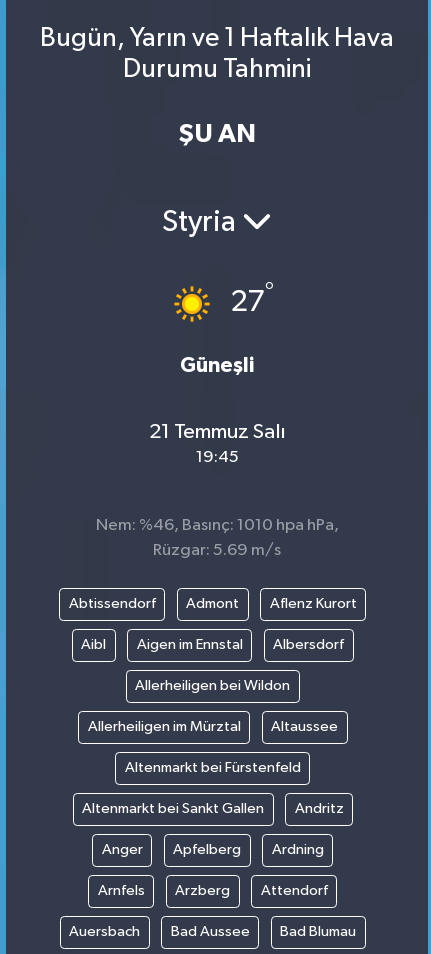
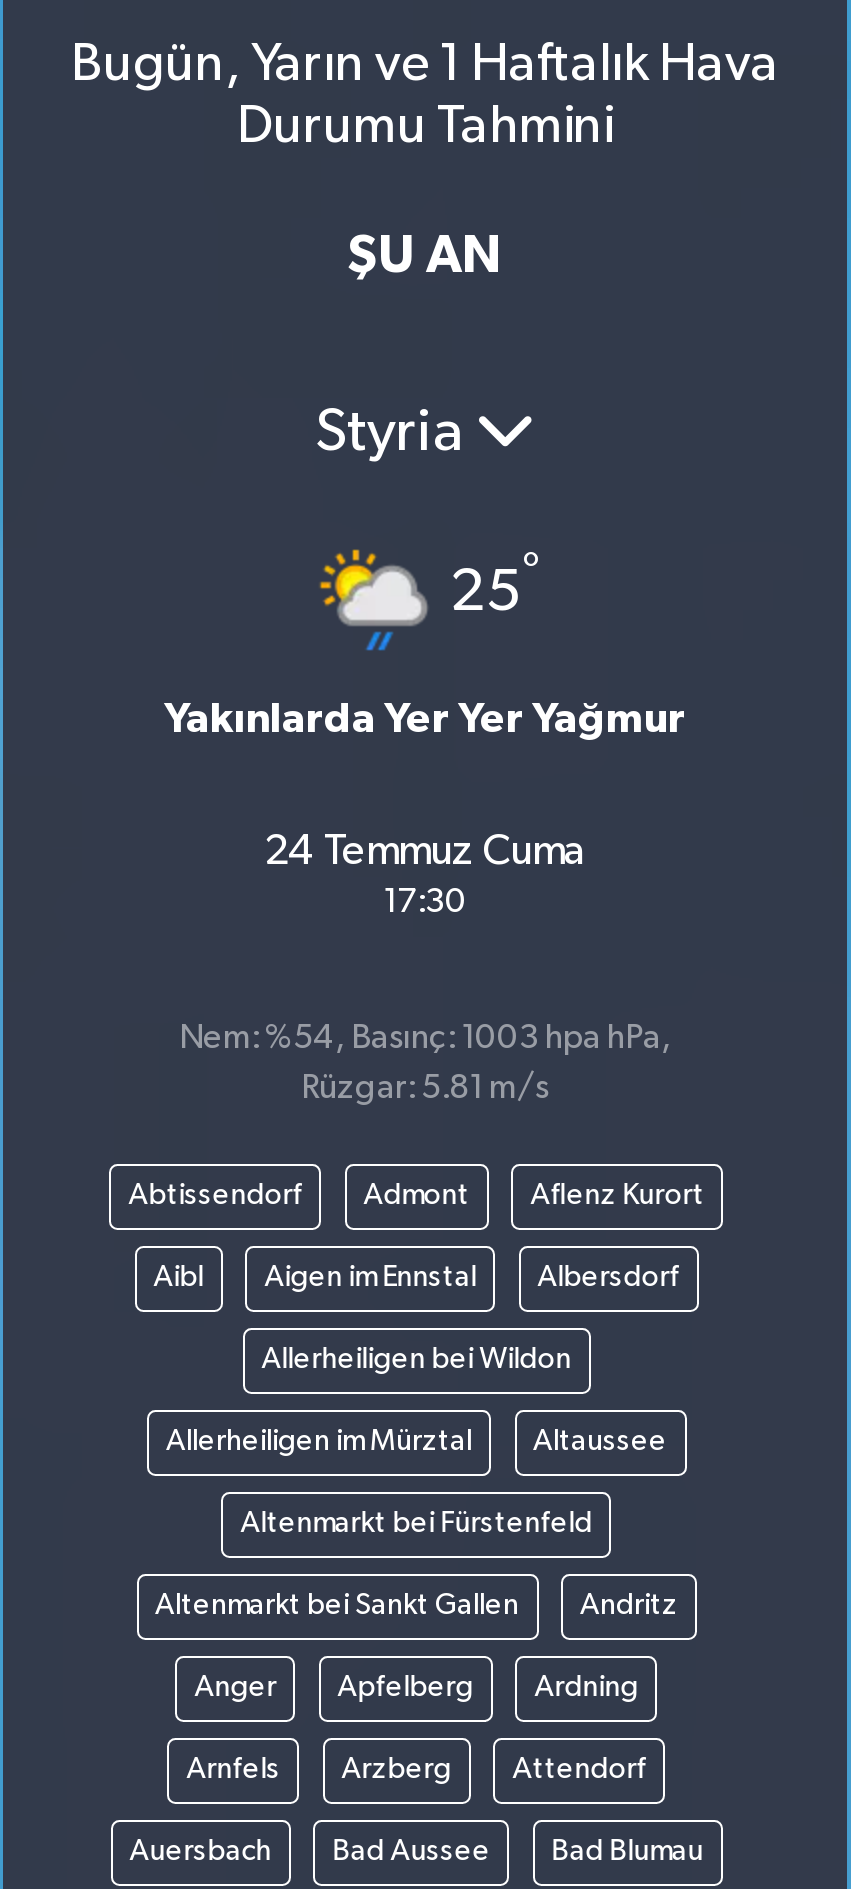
- [image]
- 27°
+ [image]
+ 25°

- Güneşli
+ Yakınlarda Yer Yer Yağmur

- 21 Temmuz Salı
- 19:45
+ 24 Temmuz Cuma
+ 17:30

- Nem: %46, Basınç: 1010 hpa hPa,
+ Nem: %54, Basınç: 1003 hpa hPa,

- Rüzgar: 5.69 m/s
+ Rüzgar: 5.81 m/s
